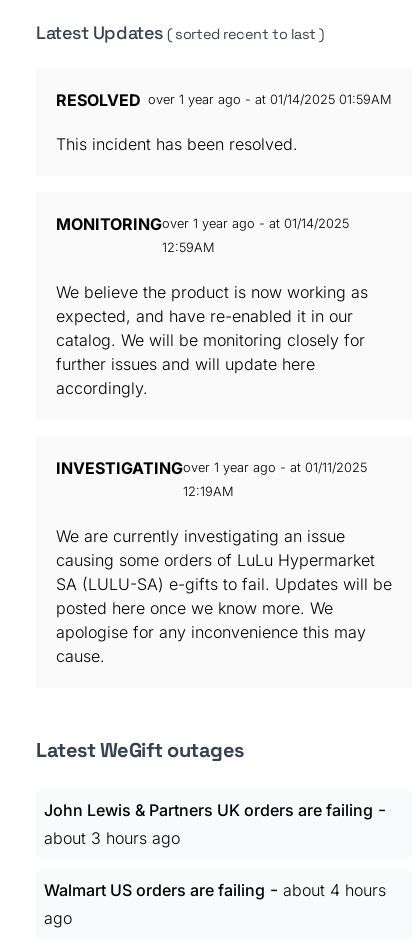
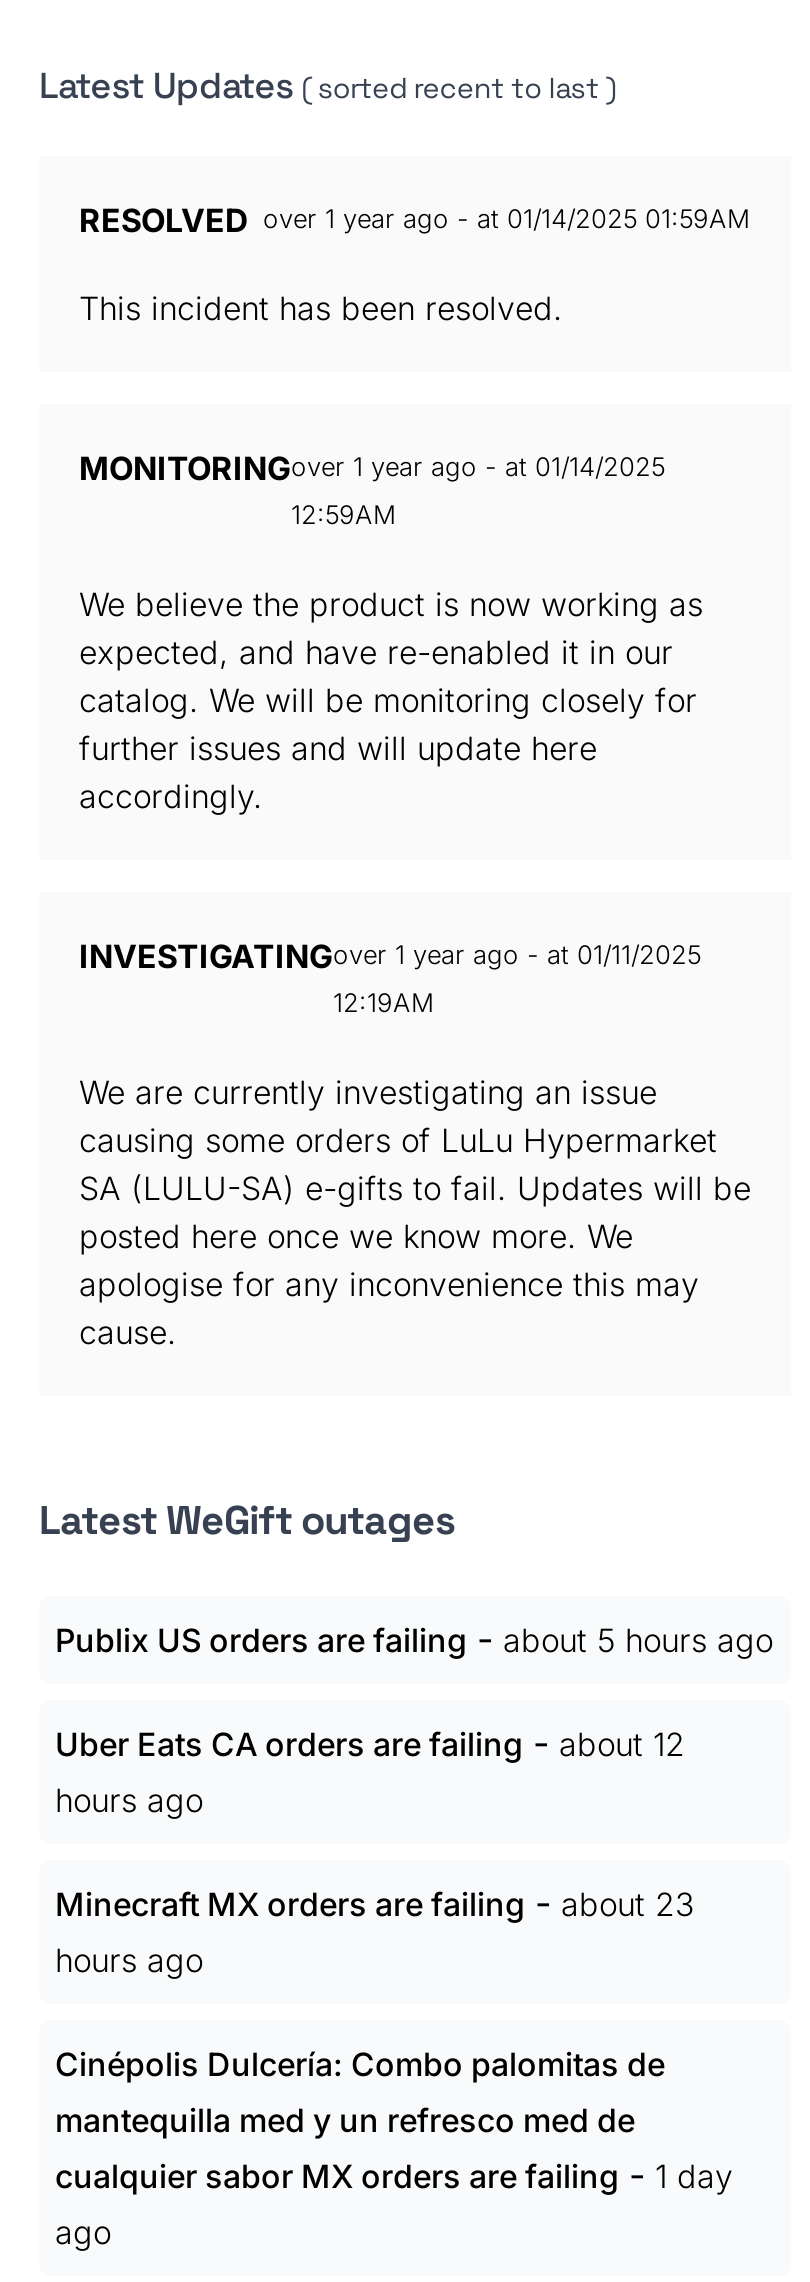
- John Lewis & Partners UK orders are failing -
- about 3 hours ago
- Walmart US orders are failing - about 4 hours
+ Publix US orders are failing - about 5 hours ago
+ Uber Eats CA orders are failing - about 12
+ hours ago
+ Minecraft MX orders are failing - about 23
+ hours ago
+ Cinépolis Dulcería: Combo palomitas de
+ mantequilla med y un refresco med de
+ cualquier sabor MX orders are failing - 1 day
